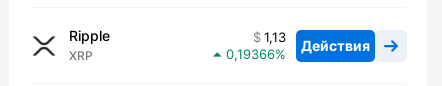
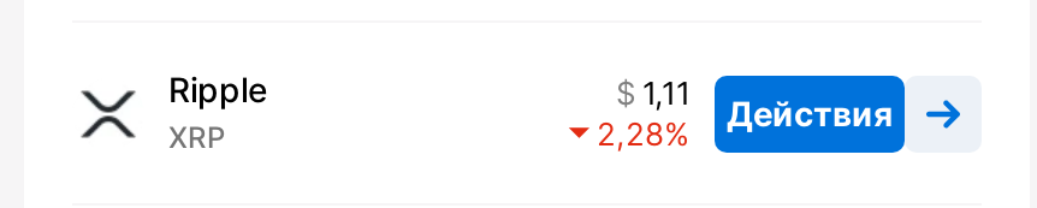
- 1,13 Действия
+ 1,11 Действия

- 0,19366
+ 2,28
